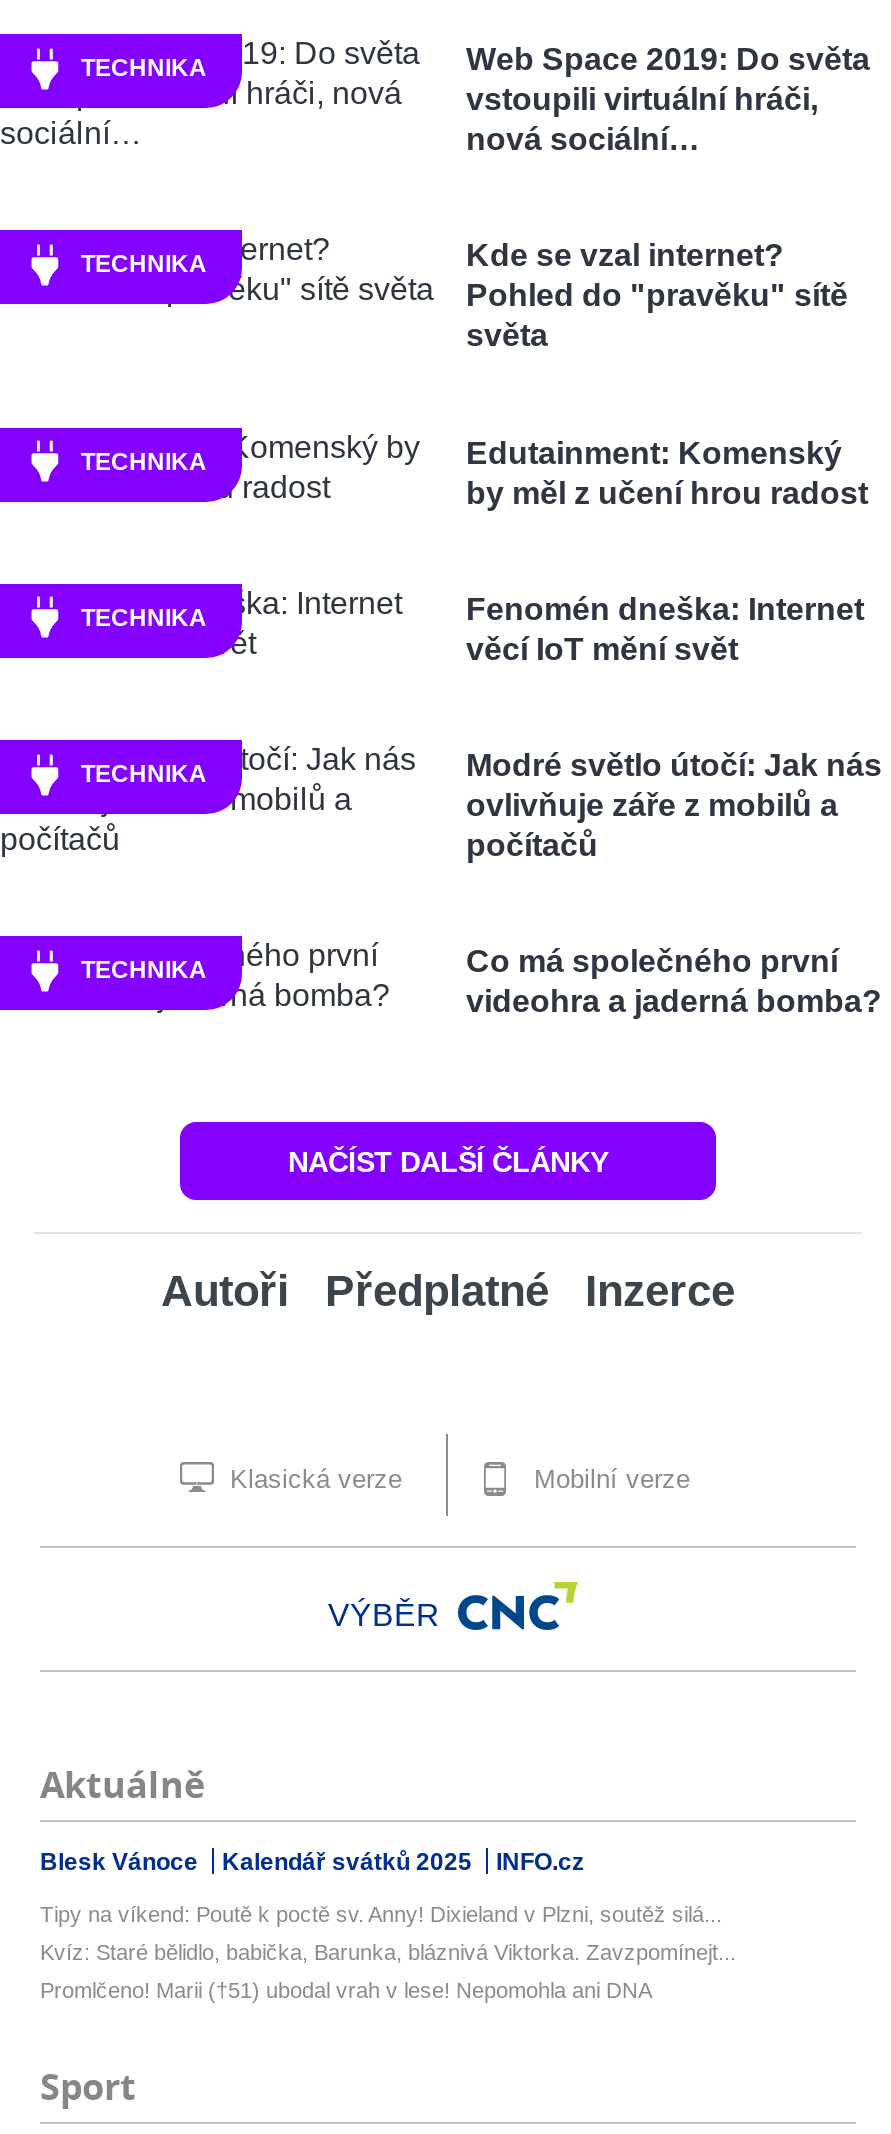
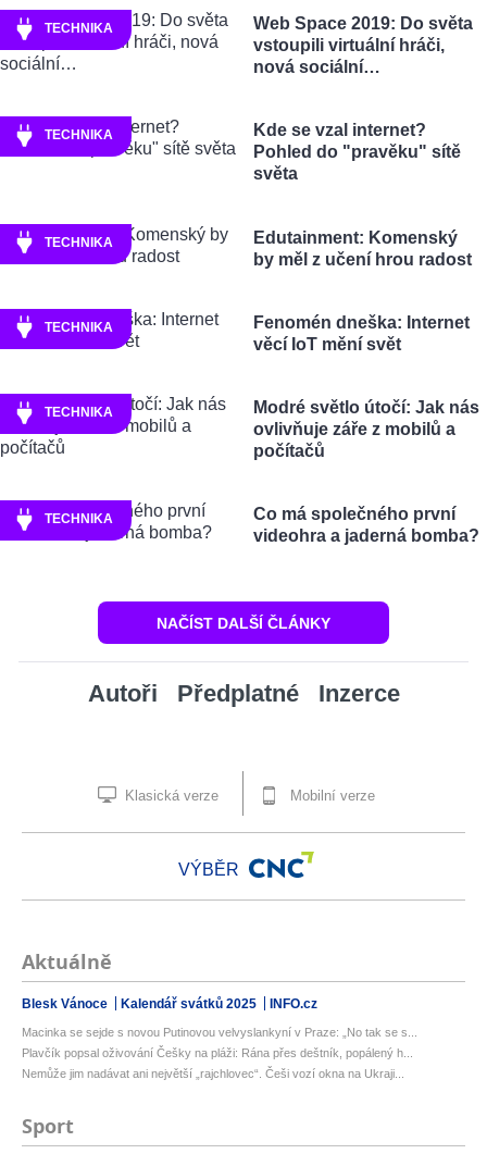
- Tipy na víkend: Poutě k poctě sv. Anny! Dixieland v Plzni, soutěž silá...
+ Macinka se sejde s novou Putinovou velvyslankyní v Praze: „No tak se s...

- Kvíz: Staré bělidlo, babička, Barunka, bláznivá Viktorka. Zavzpomínejt...
+ Plavčík popsal oživování Češky na pláži: Rána přes deštník, popálený h...

- Promlčeno! Marii (†51) ubodal vrah v lese! Nepomohla ani DNA
+ Nemůže jim nadávat ani největší „rajchlovec“. Češi vozí okna na Ukraji...
